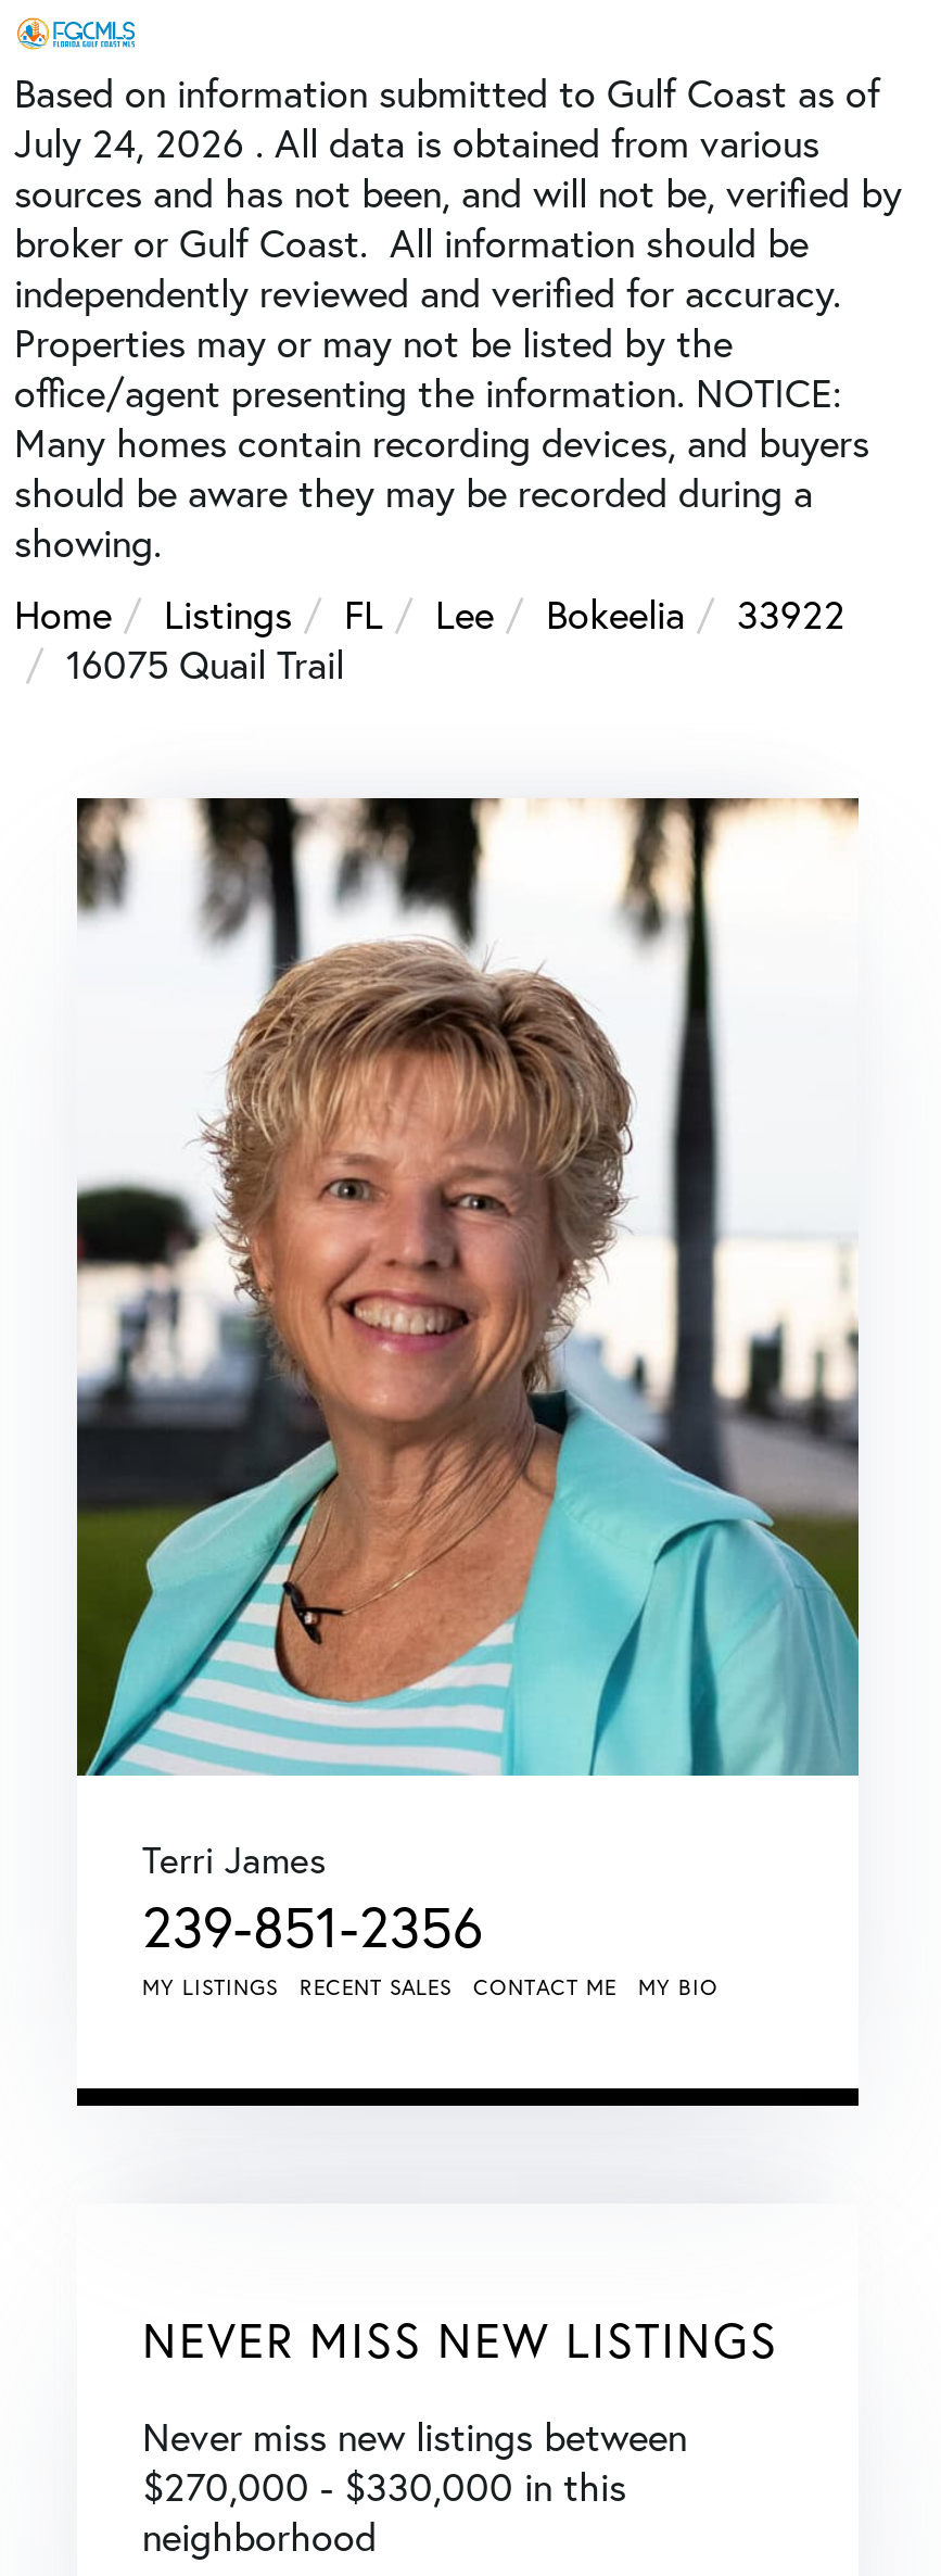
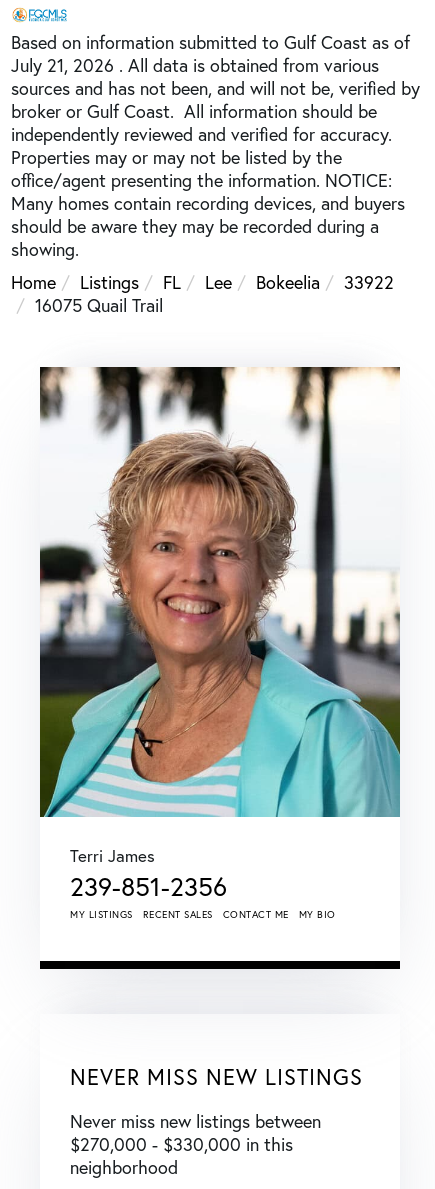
- July 24, 2026 . All data is obtained from various
+ July 21, 2026 . All data is obtained from various
